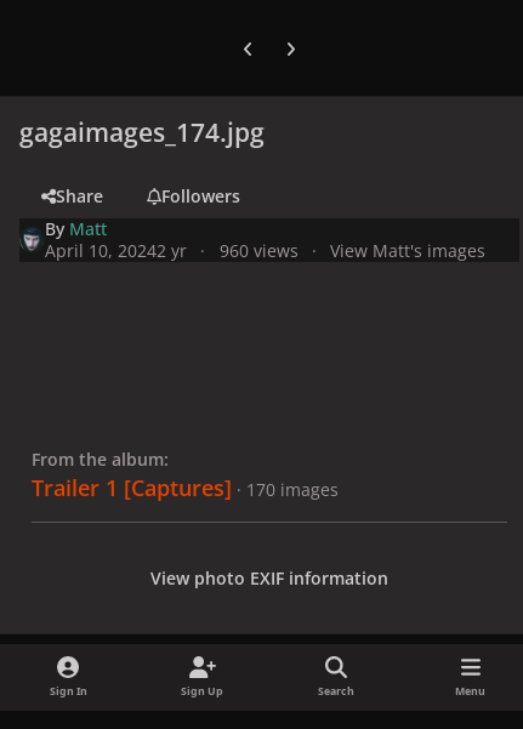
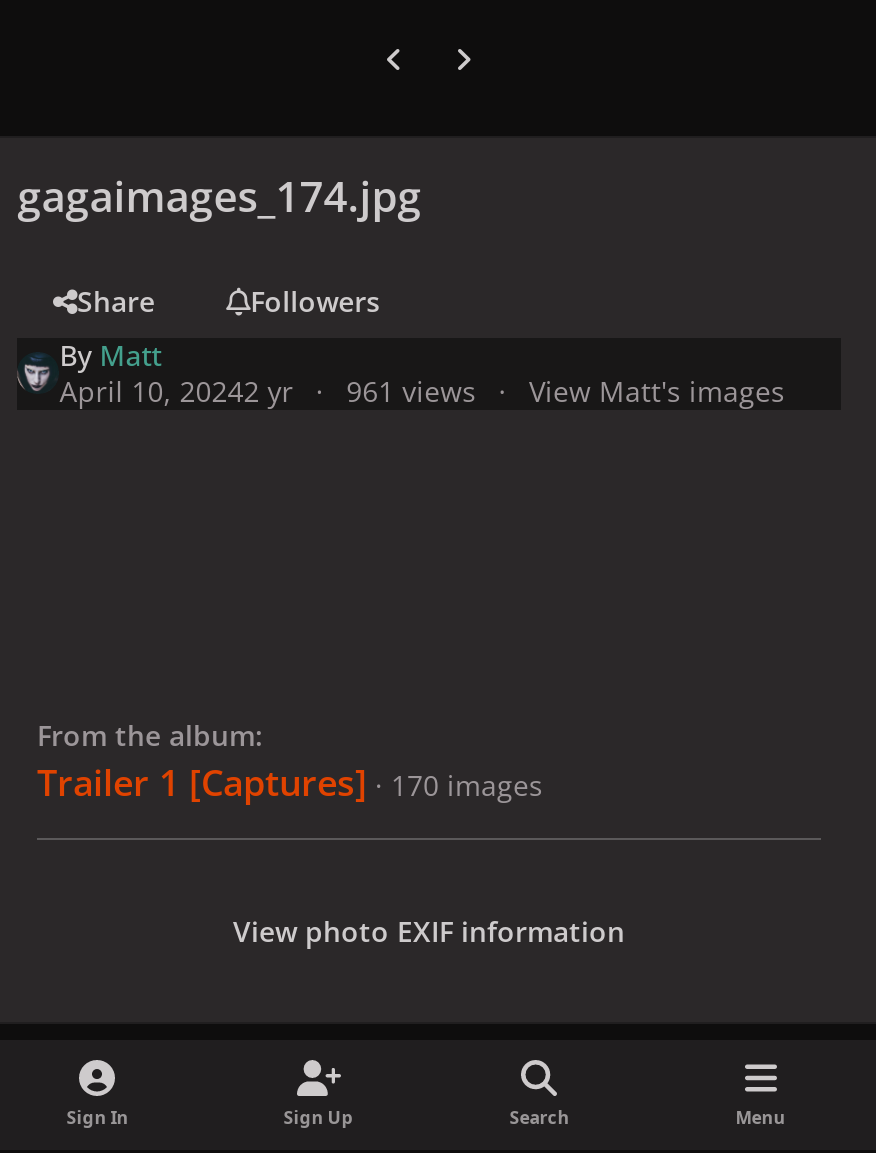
- April 10, 20242 yr 960 views View Matt's images
+ April 10, 20242 yr 961 views View Matt's images
